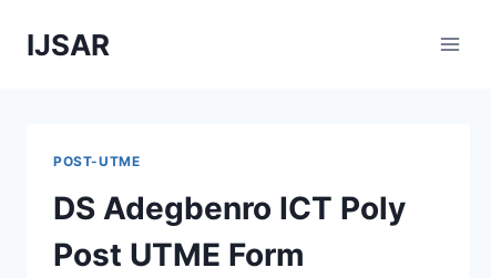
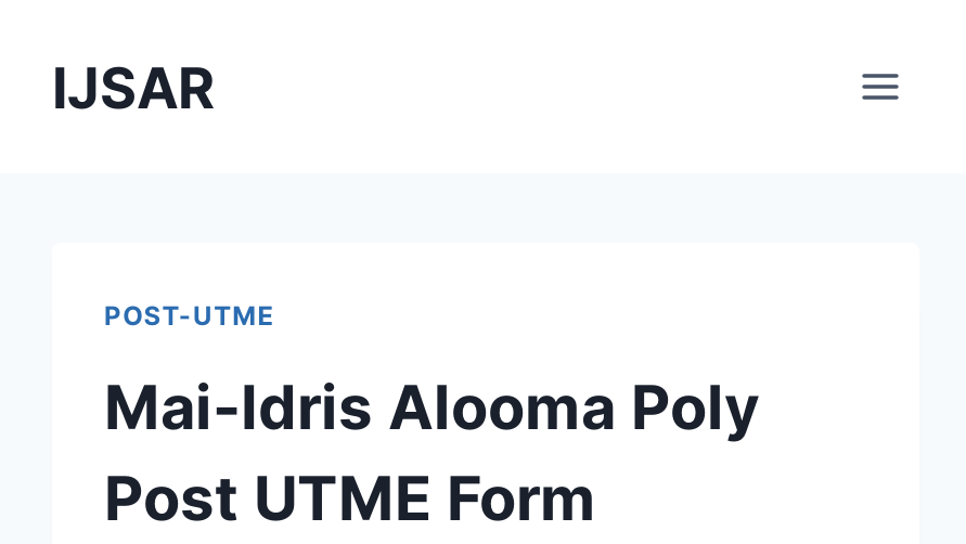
- DS Adegbenro ICT Poly
+ Mai-Idris Alooma Poly
